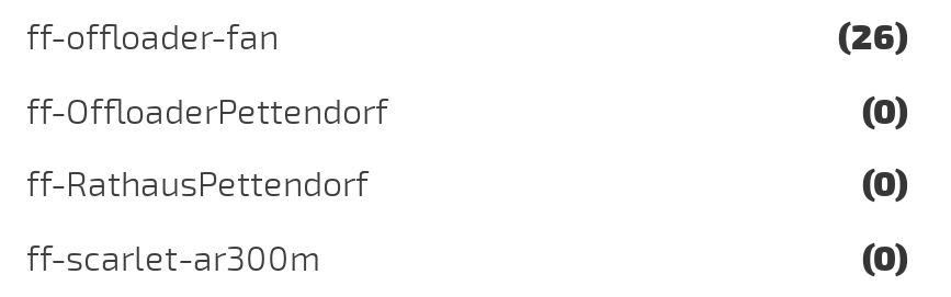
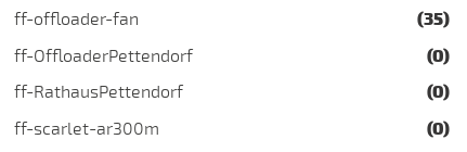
- (26)
+ (35)
